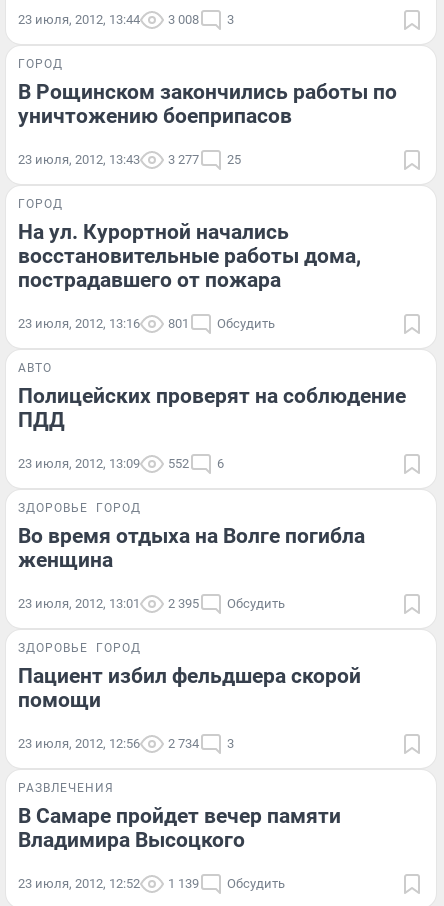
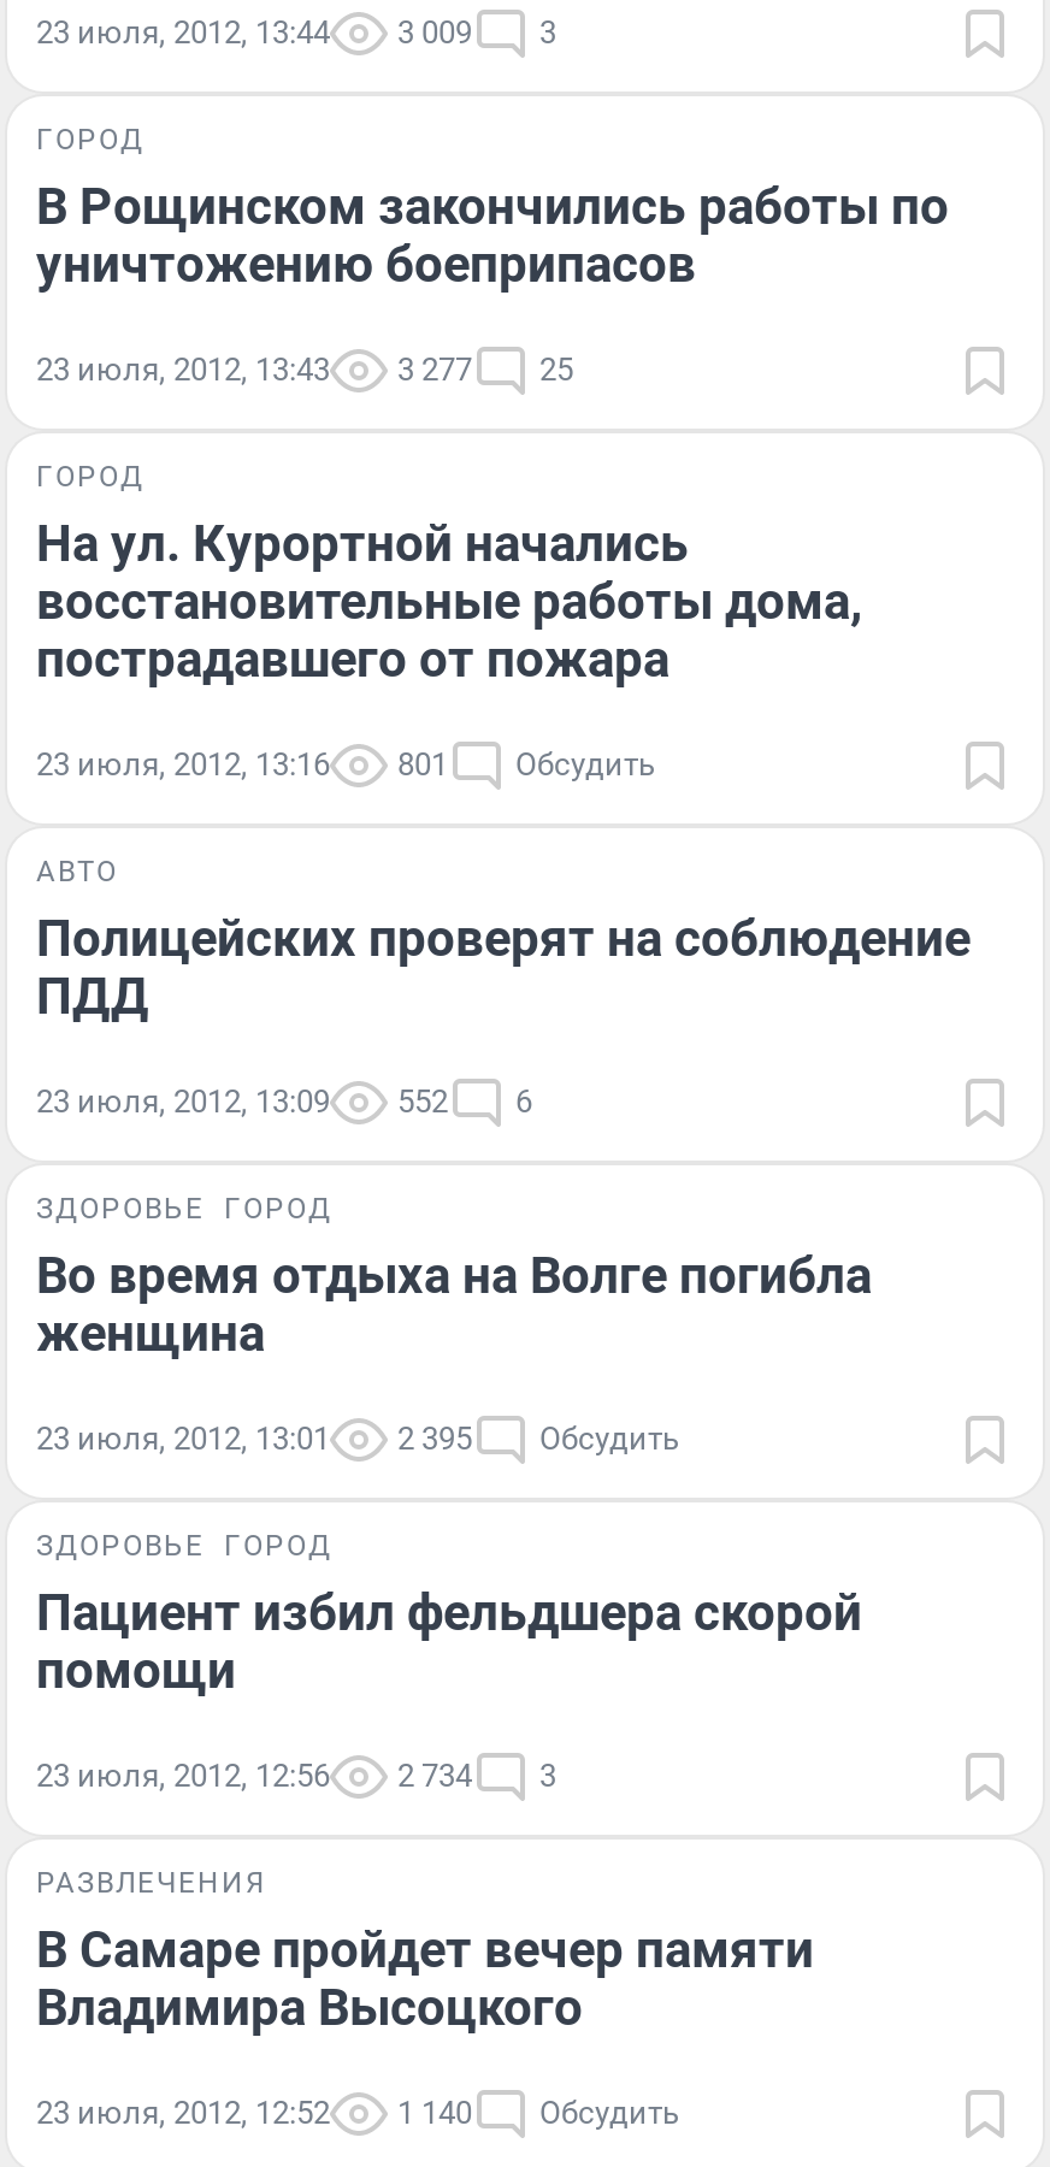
- 23 июля, 2012, 13:44 3 008 3
+ 23 июля, 2012, 13:44 3 009 3

- 23 июля, 2012, 12:52 1 139 Обсудить
+ 23 июля, 2012, 12:52 1 140 Обсудить
